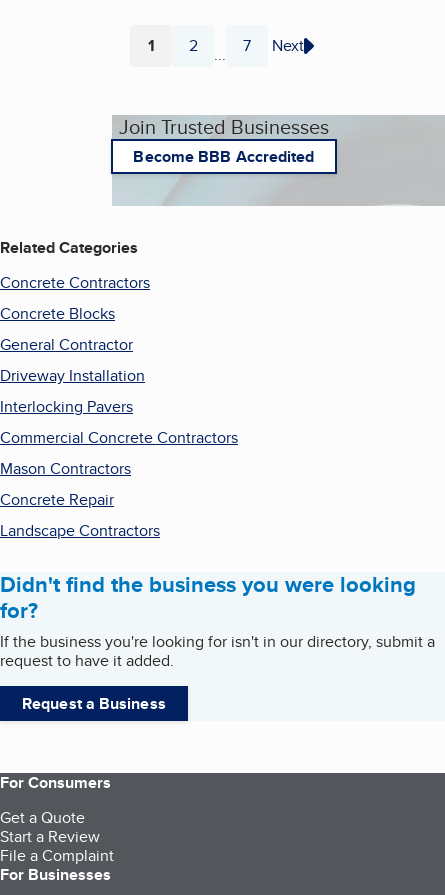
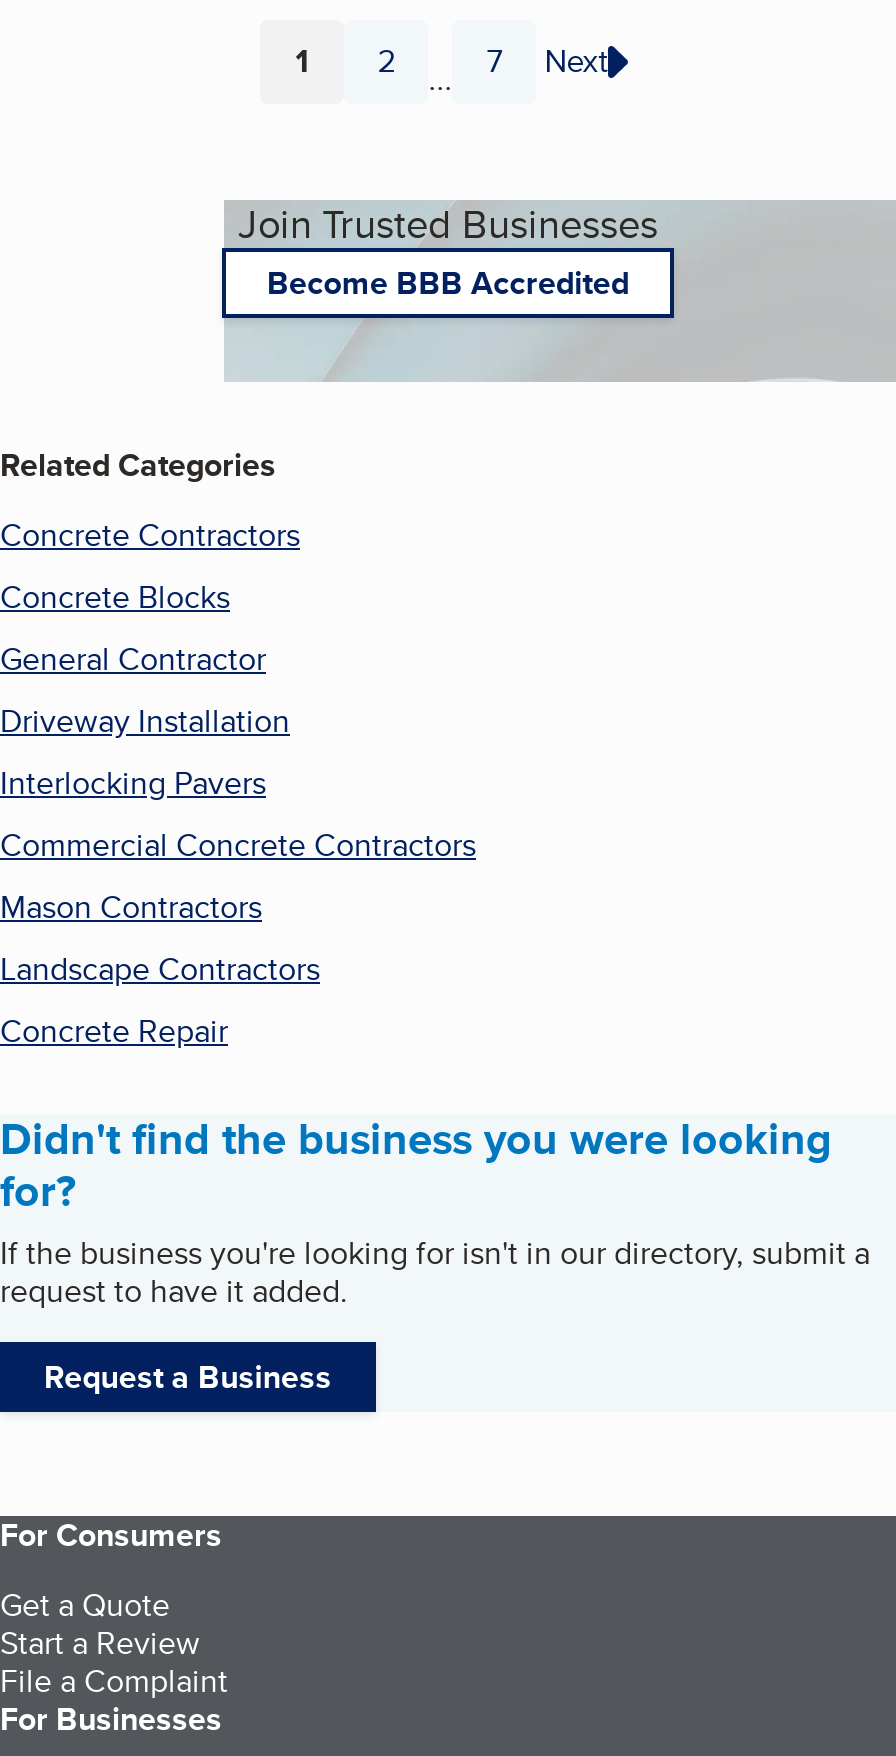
moved down: Concrete Repair

moved up: Landscape Contractors
